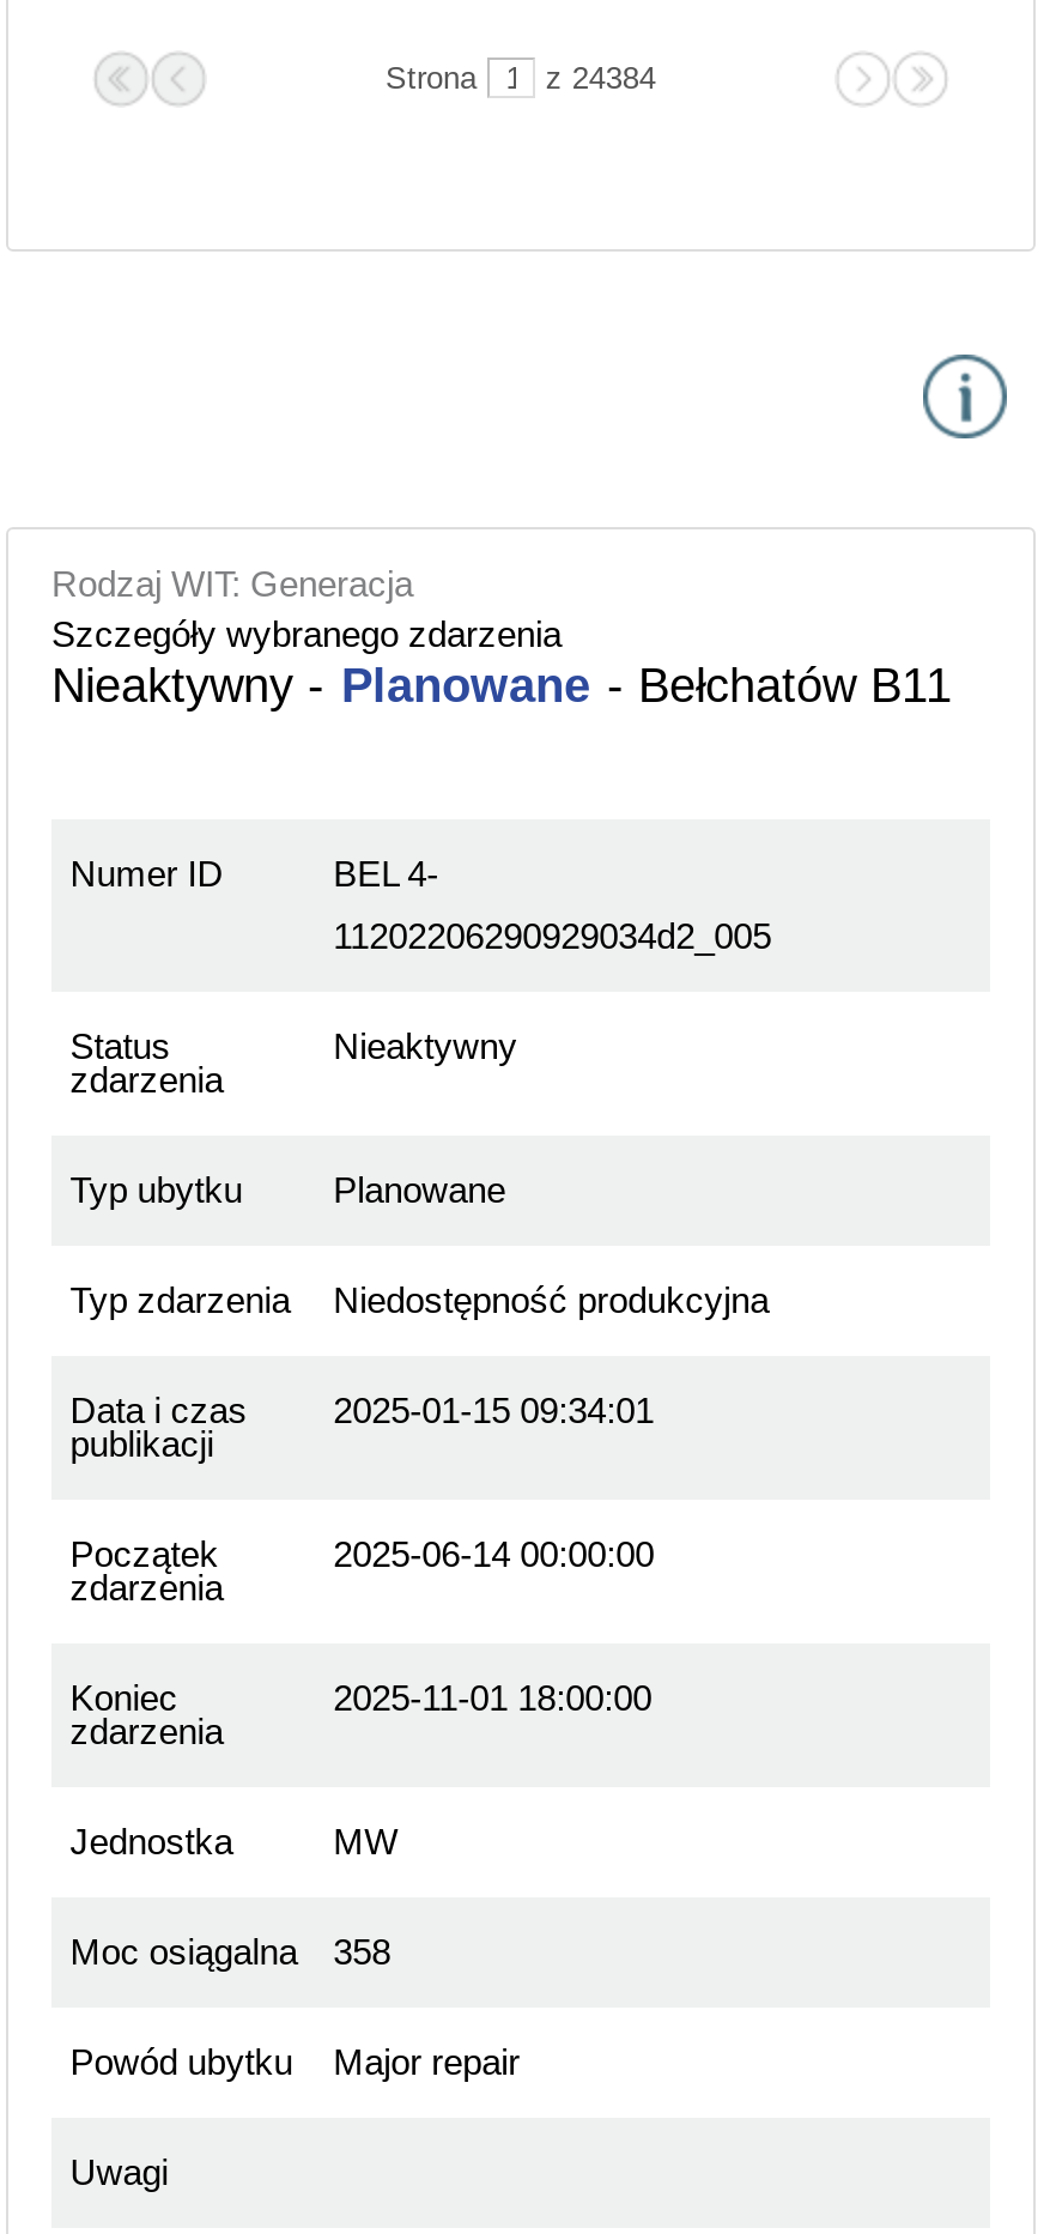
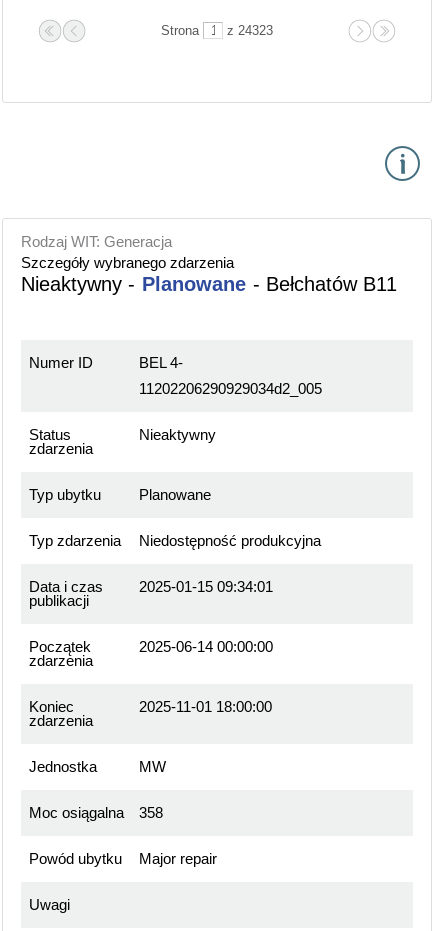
- Strona z 24384
+ Strona z 24323
